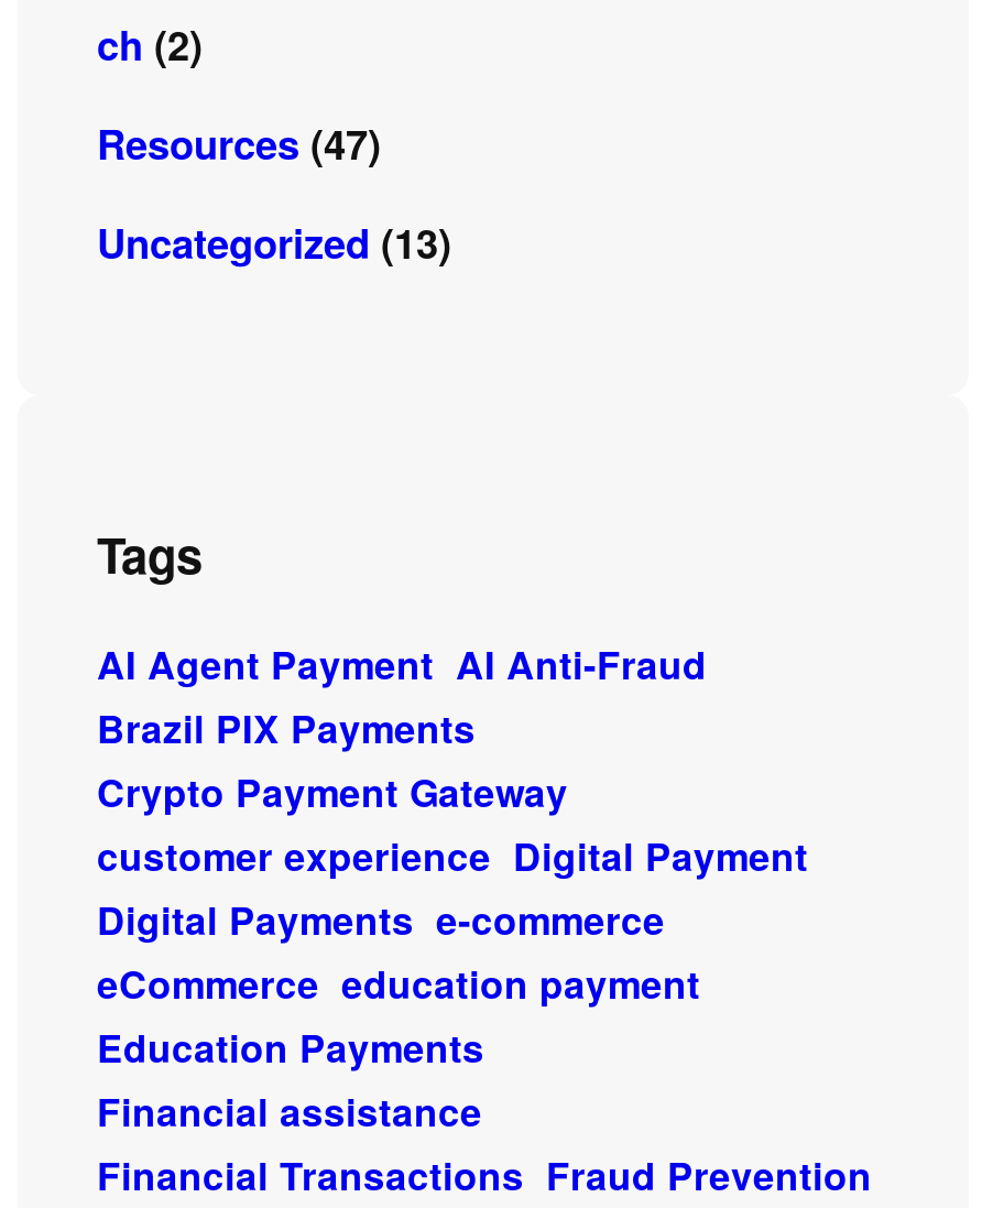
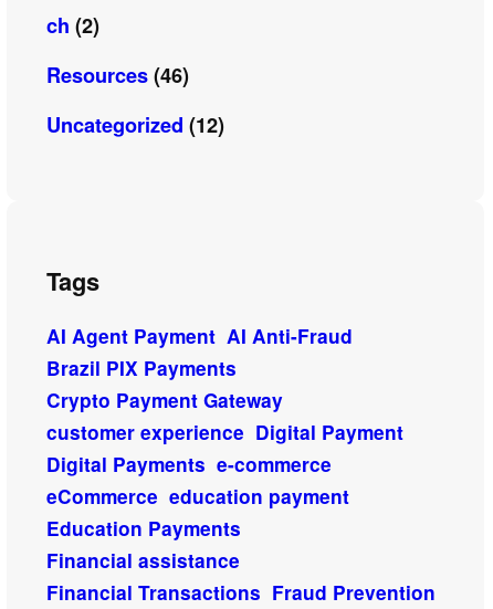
- Resources (47)
+ Resources (46)

- Uncategorized (13)
+ Uncategorized (12)
